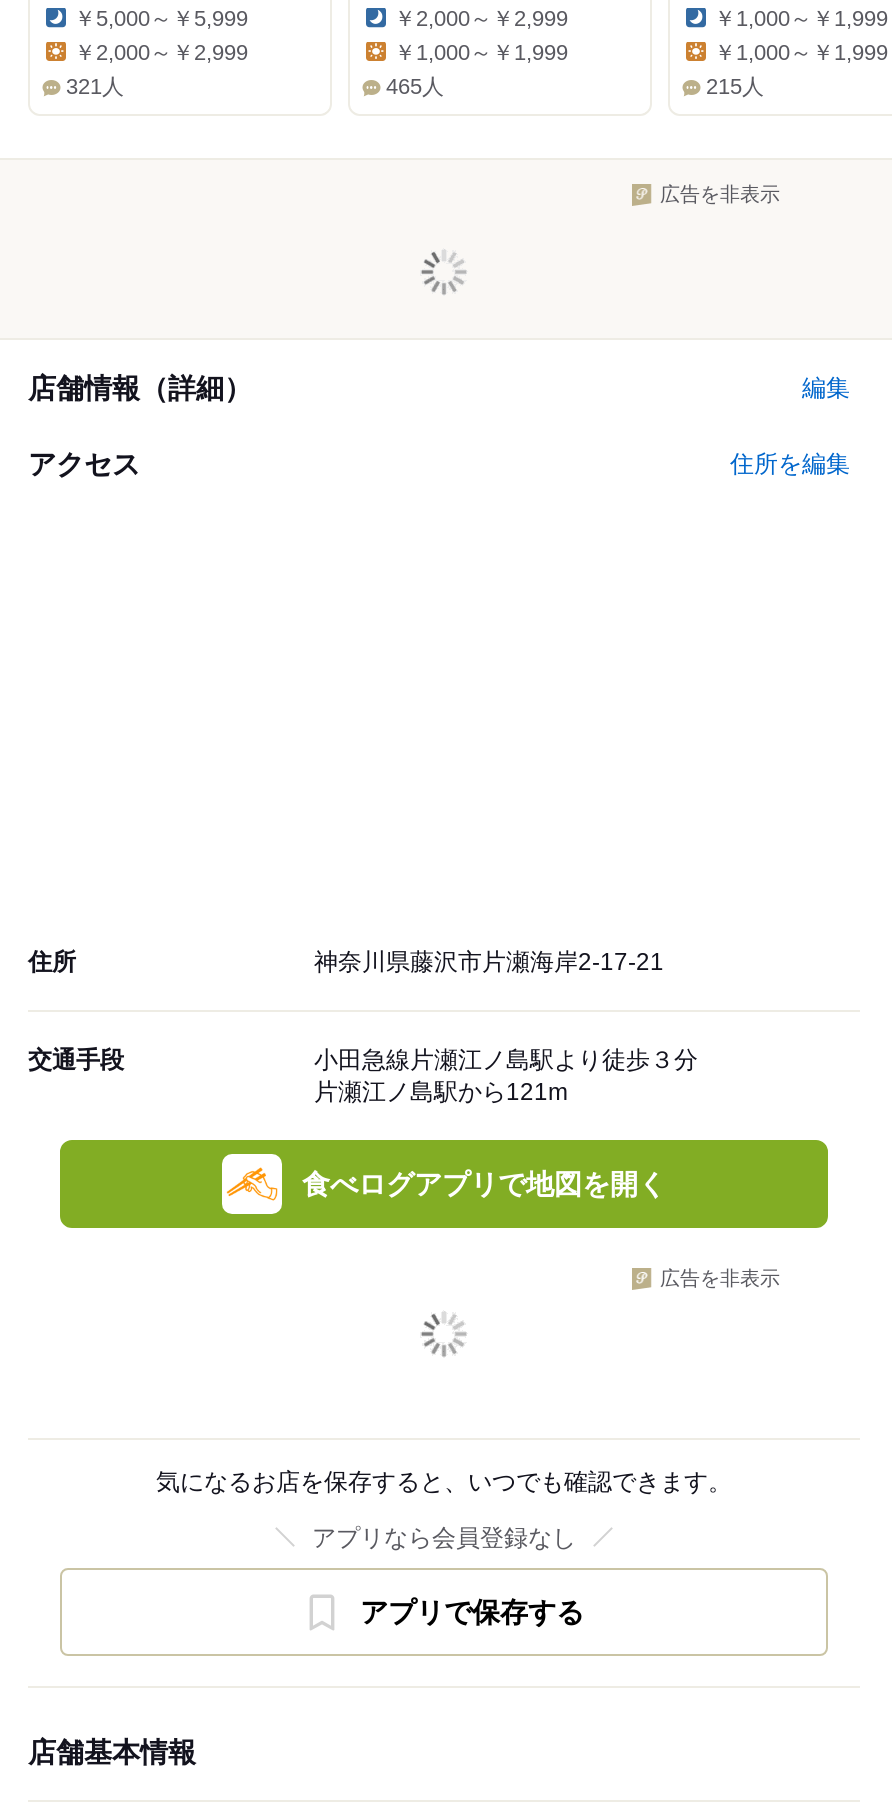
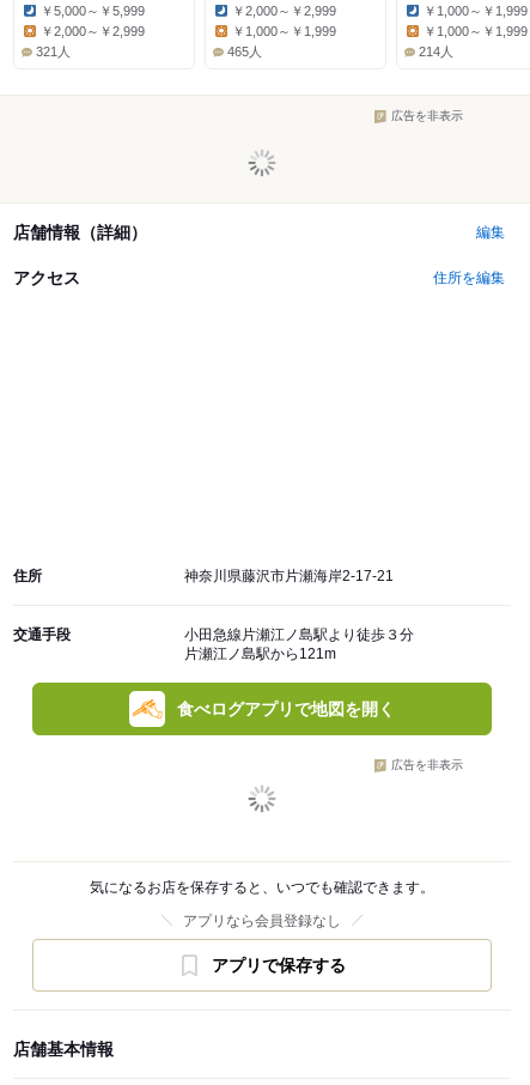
- 215人
+ 214人
